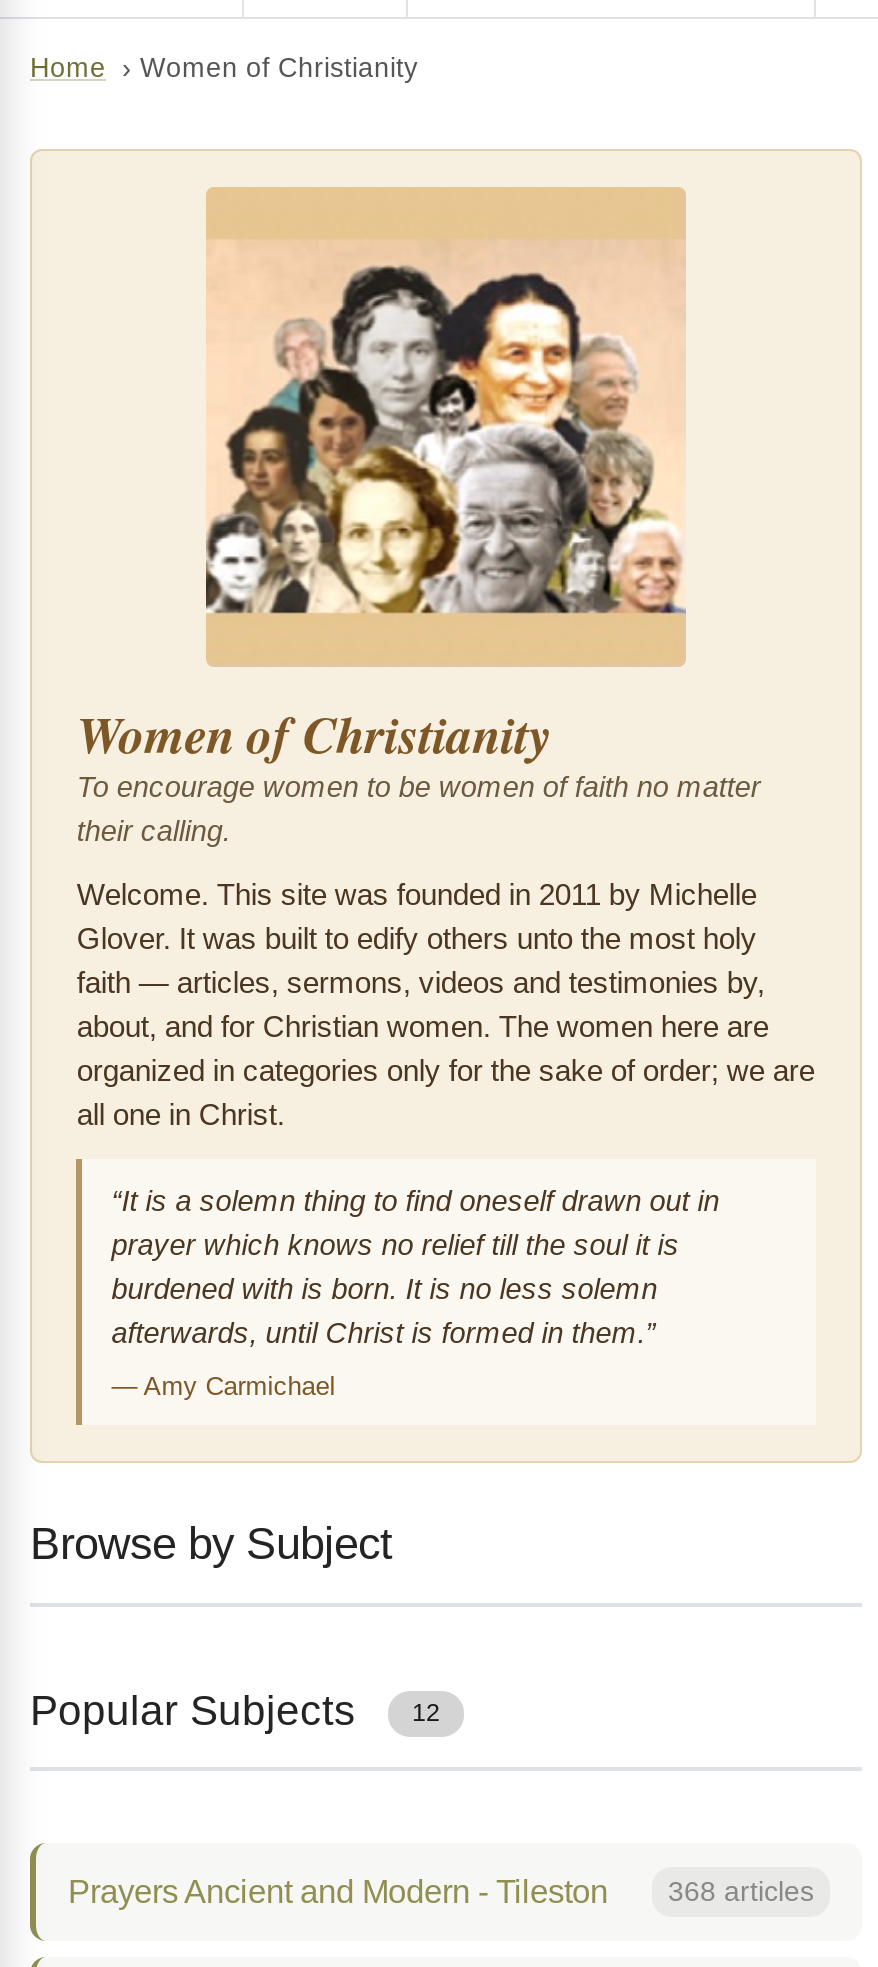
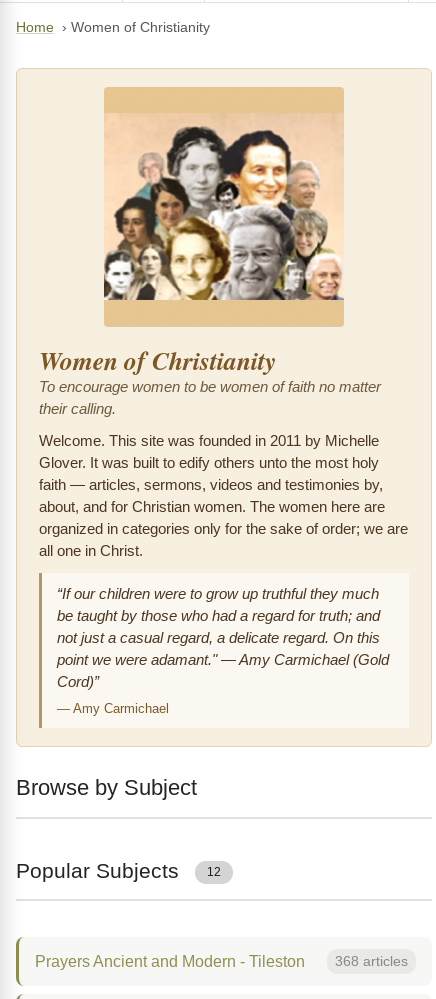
- “It is a solemn thing to find oneself drawn out in
- prayer which knows no relief till the soul it is
- burdened with is born. It is no less solemn
- afterwards, until Christ is formed in them.”
+ “If our children were to grow up truthful they much
+ be taught by those who had a regard for truth; and
+ not just a casual regard, a delicate regard. On this
+ point we were adamant." — Amy Carmichael (Gold
+ Cord)”
